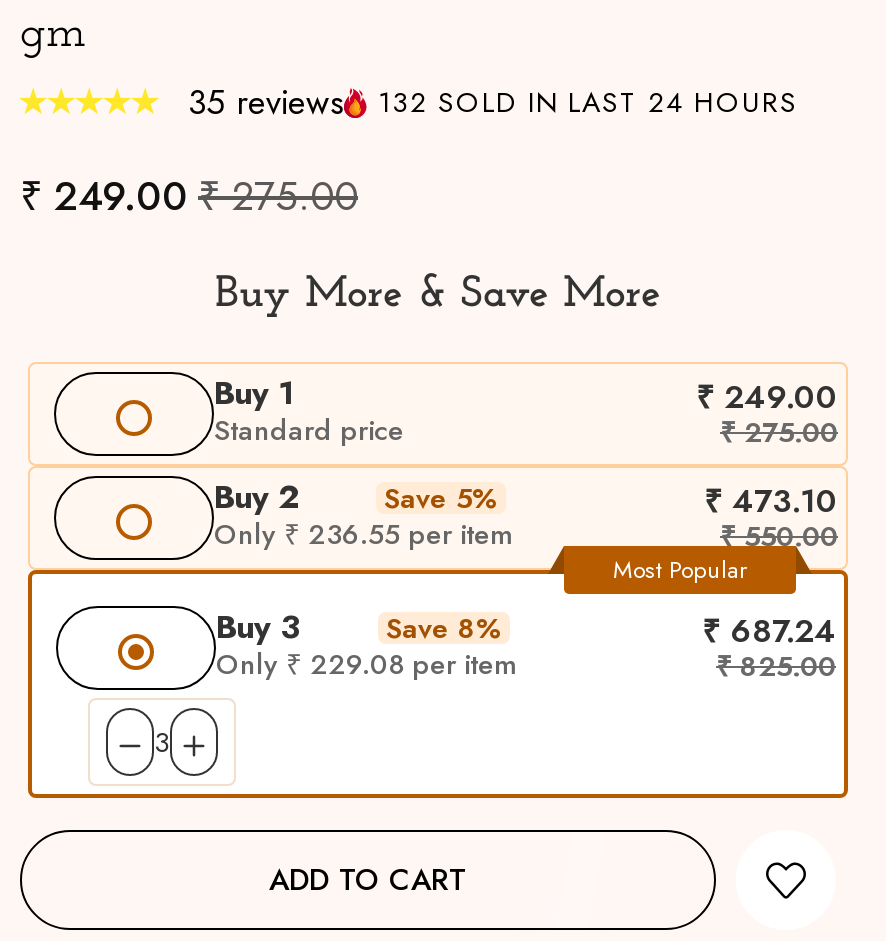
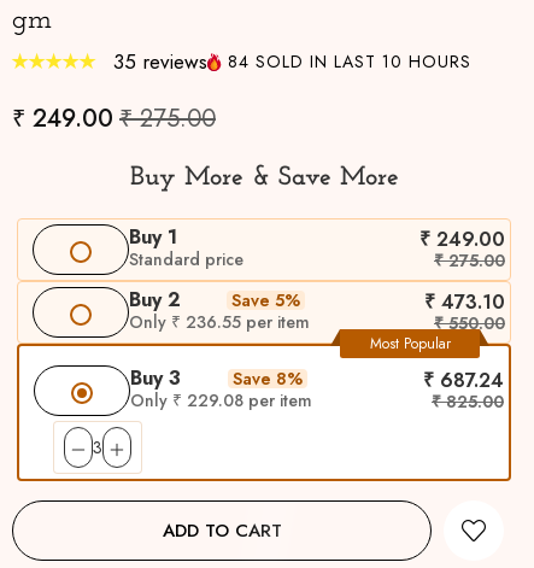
- 132 SOLD IN LAST 24 HOURS
+ 84 SOLD IN LAST 10 HOURS
